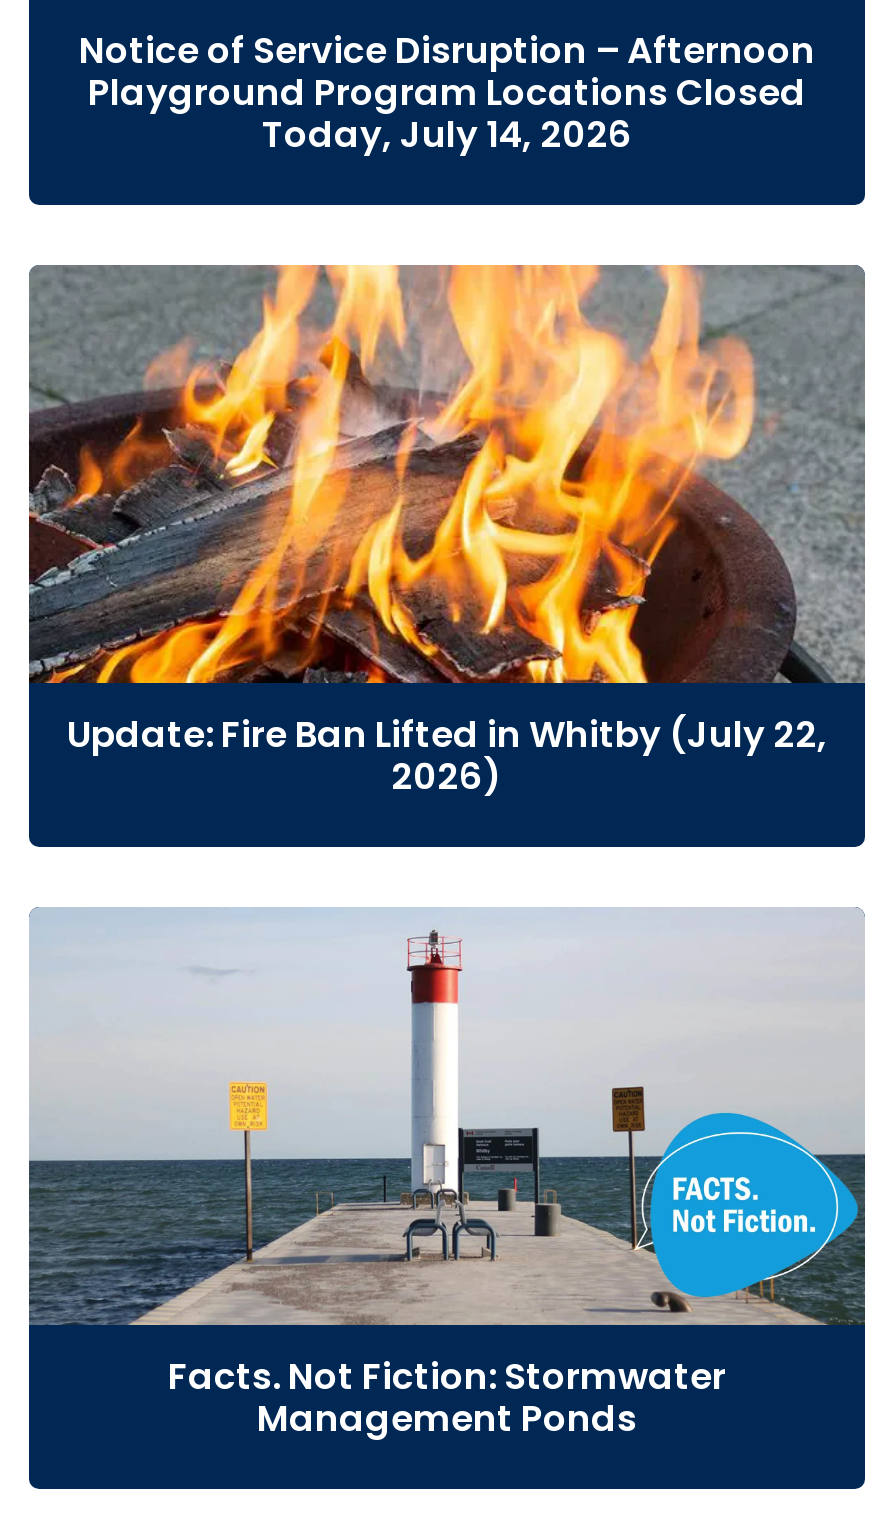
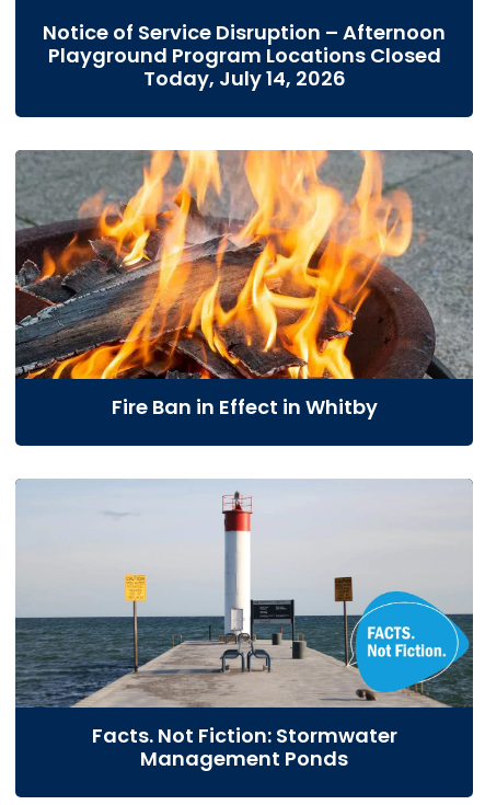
- Update: Fire Ban Lifted in Whitby (July 22,
- 2026)
+ Fire Ban in Effect in Whitby
